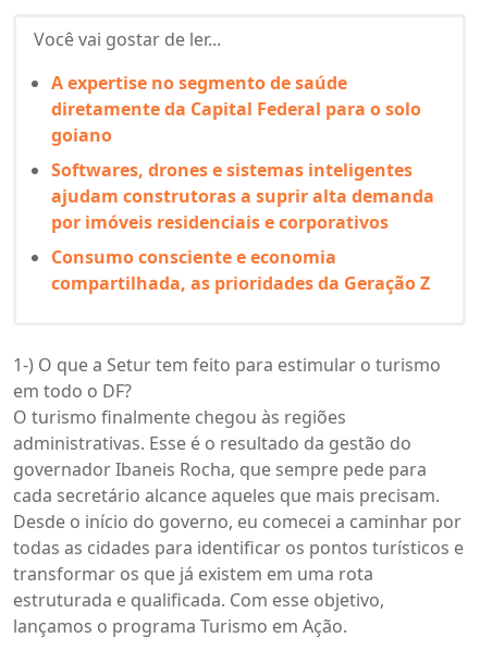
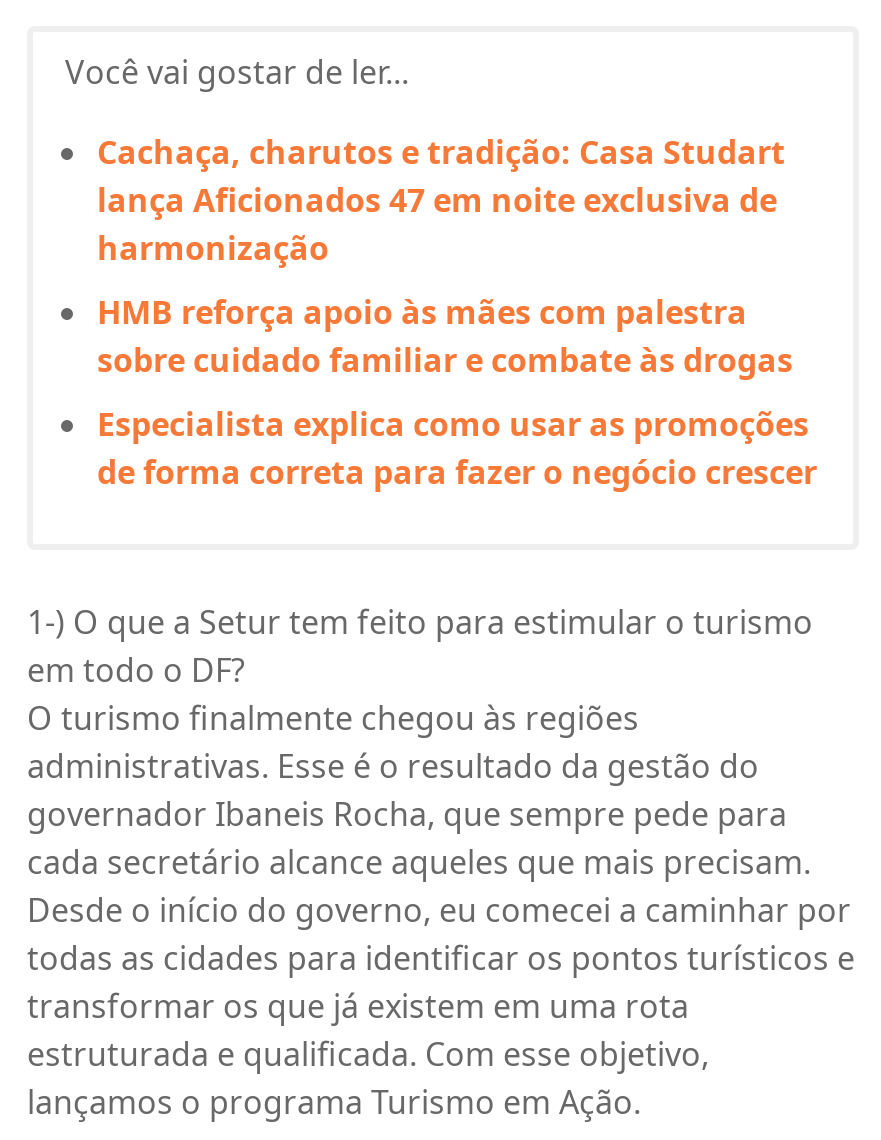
- A expertise no segmento de saúde
- diretamente da Capital Federal para o solo
- goiano
+ Cachaça, charutos e tradição: Casa Studart
+ lança Aficionados 47 em noite exclusiva de
+ harmonização

- Softwares, drones e sistemas inteligentes
- ajudam construtoras a suprir alta demanda
- por imóveis residenciais e corporativos
+ HMB reforça apoio às mães com palestra
+ sobre cuidado familiar e combate às drogas

- Consumo consciente e economia
- compartilhada, as prioridades da Geração Z
+ Especialista explica como usar as promoções
+ de forma correta para fazer o negócio crescer
